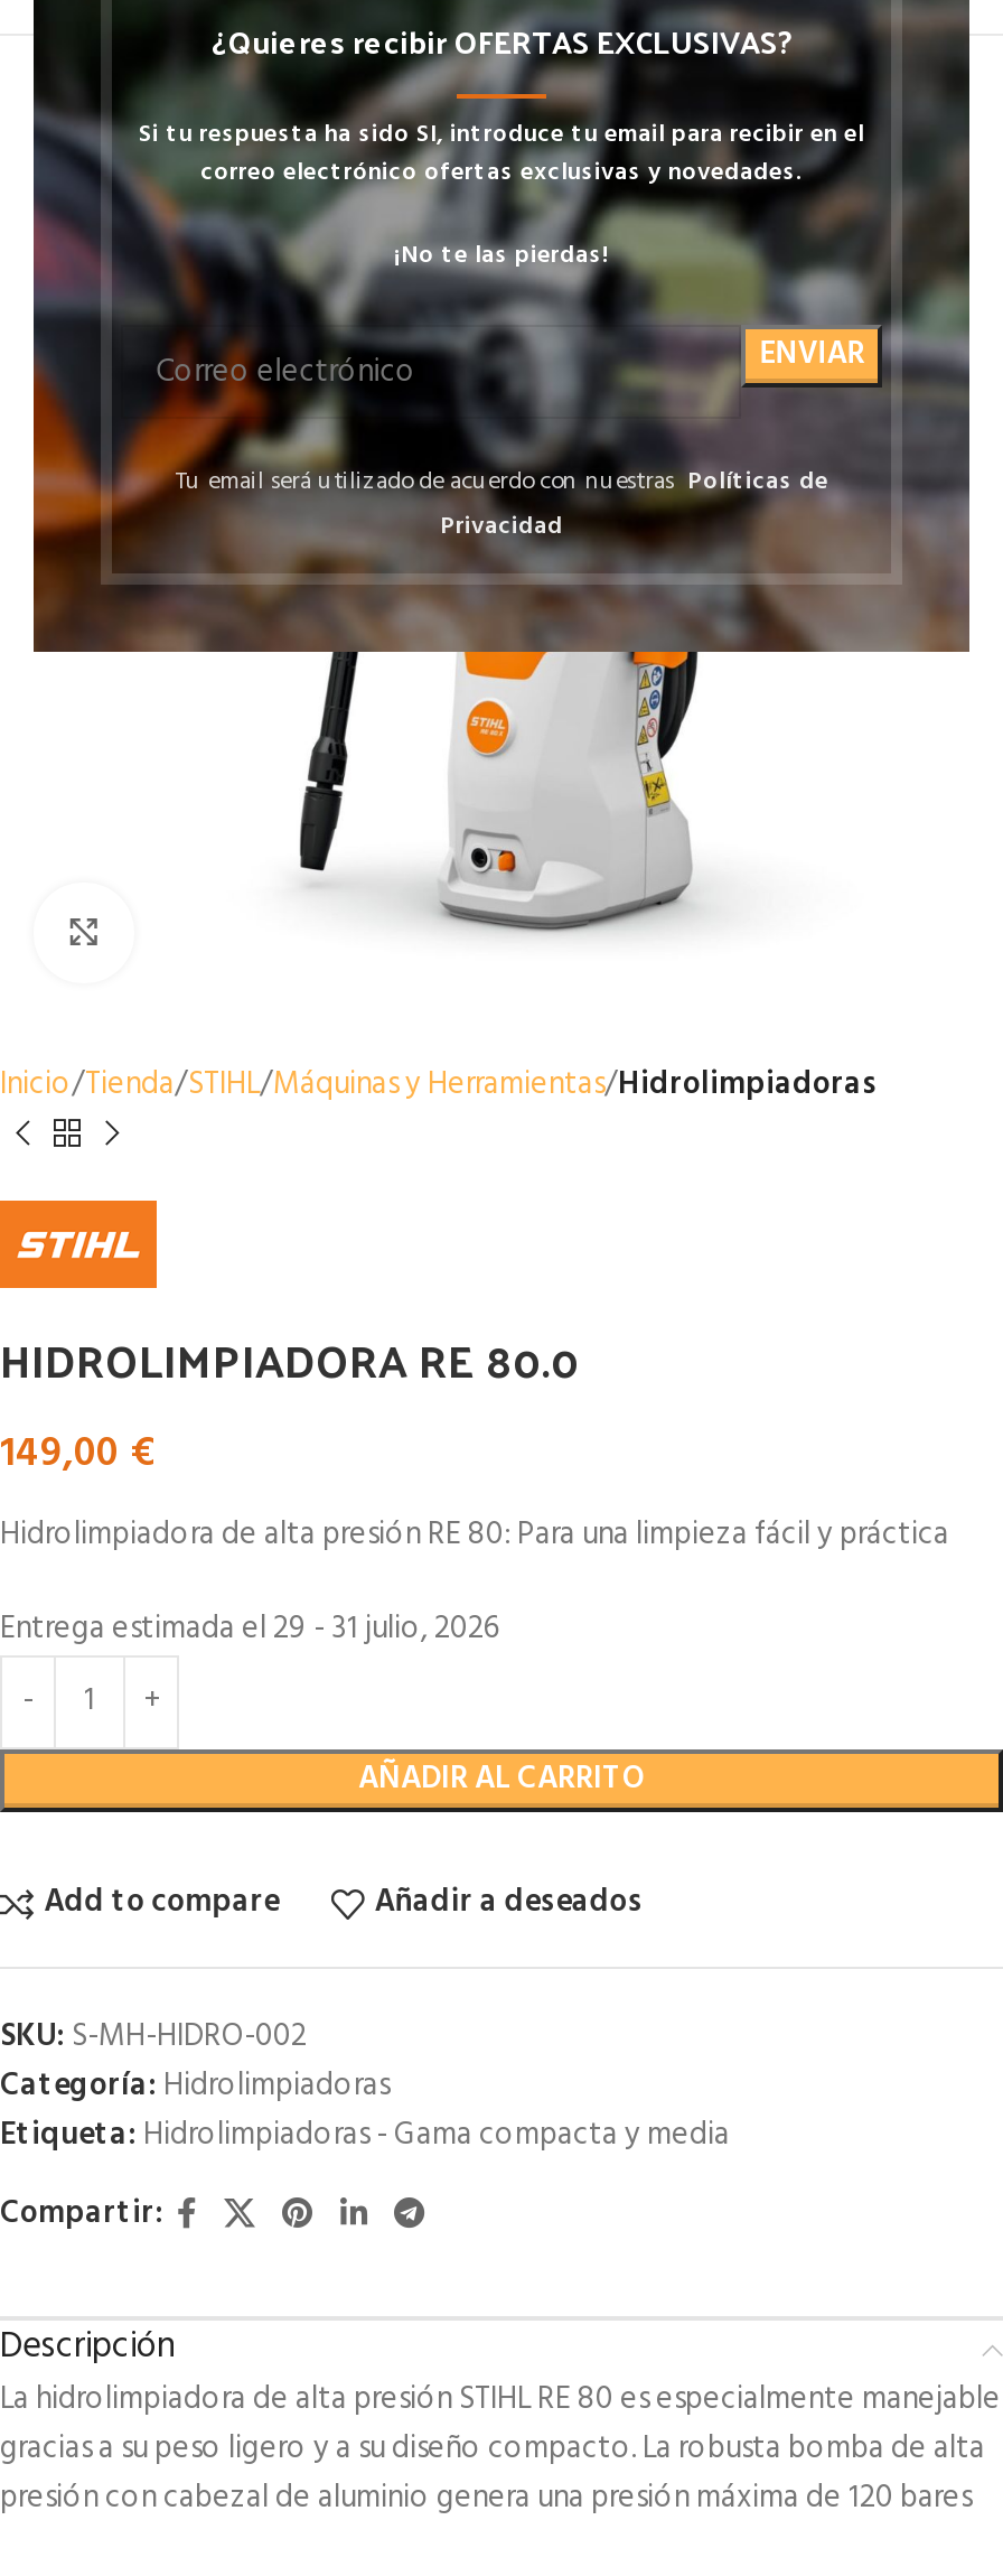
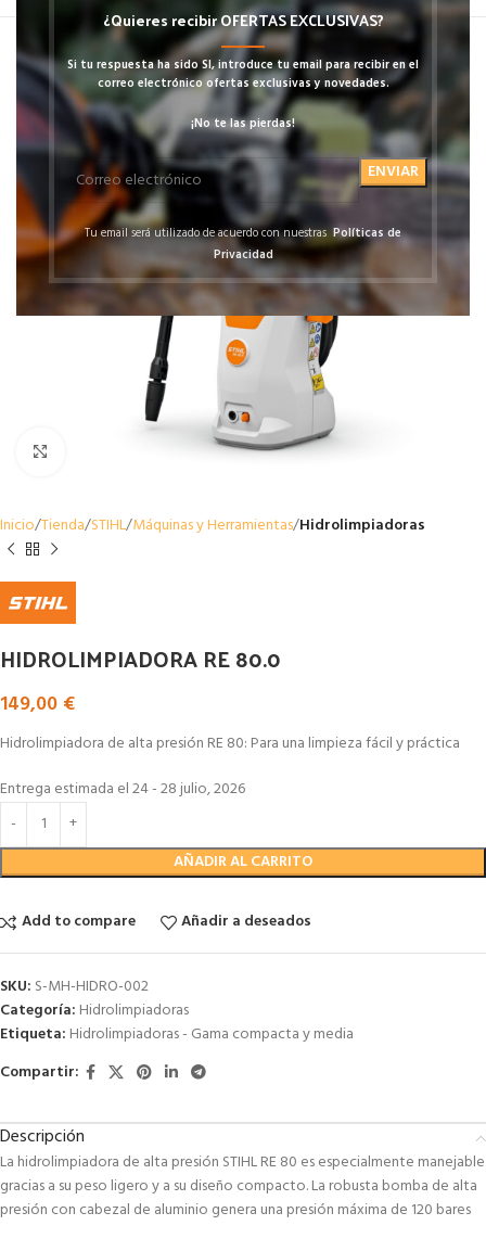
- Entrega estimada el 29 - 31 julio, 2026
+ Entrega estimada el 24 - 28 julio, 2026
